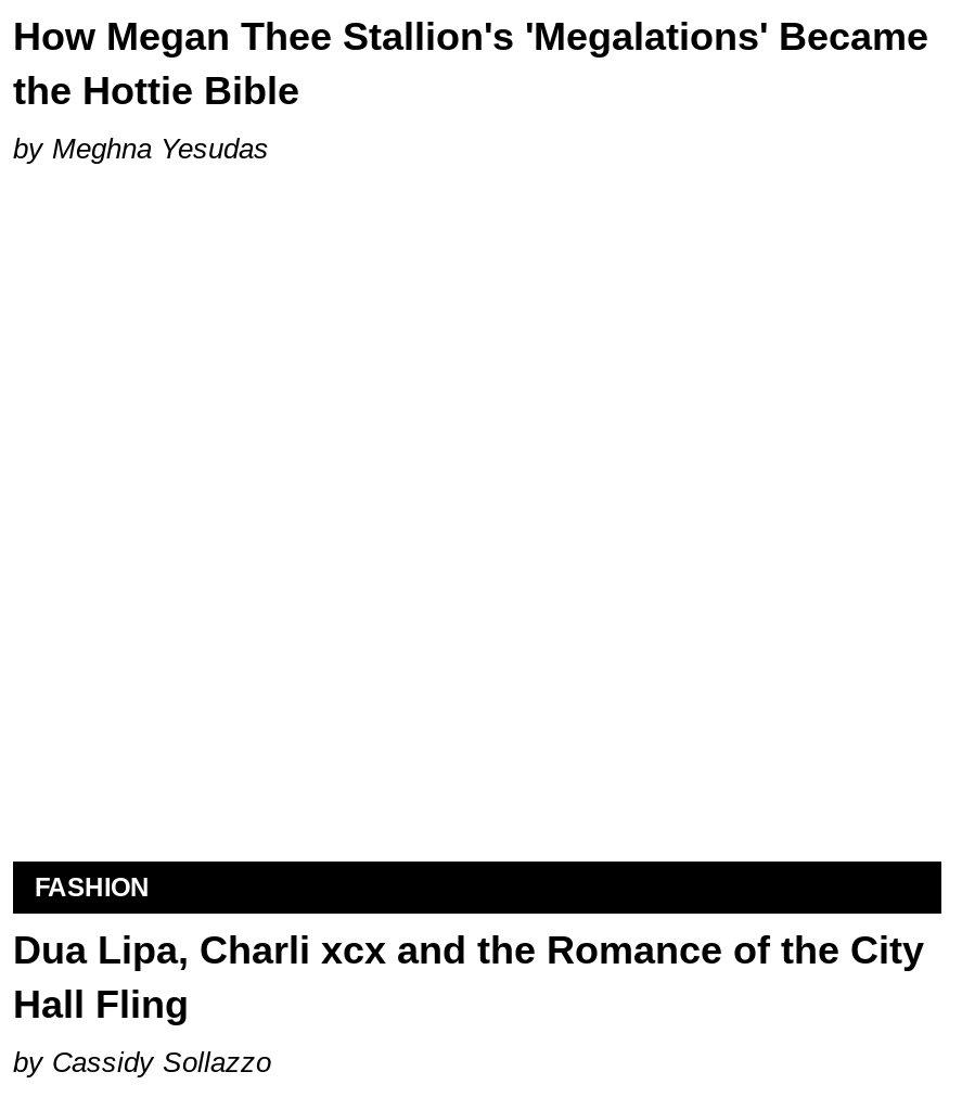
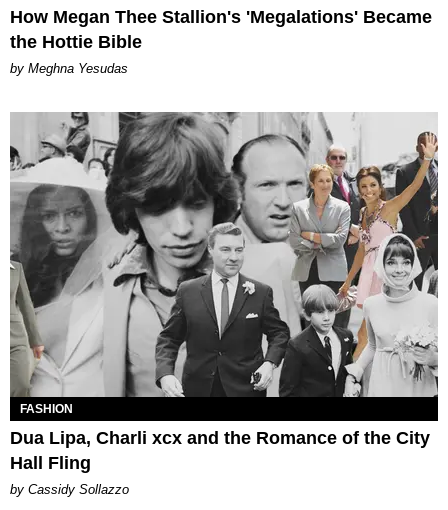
+ [image]
